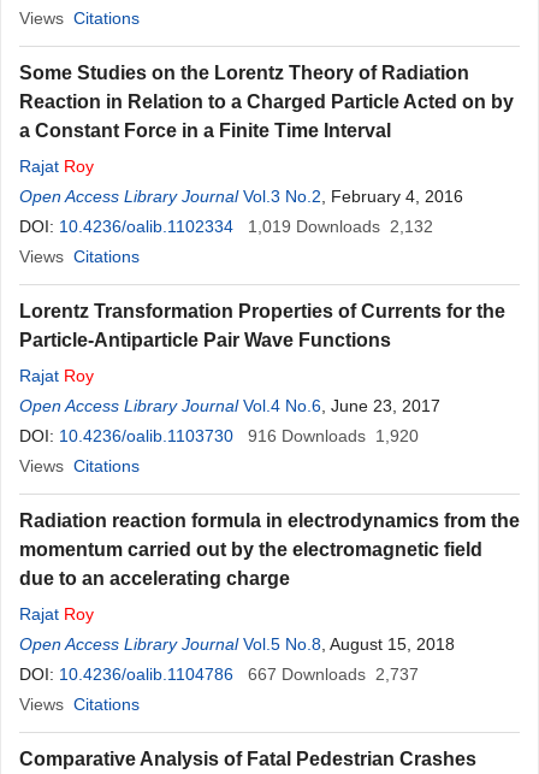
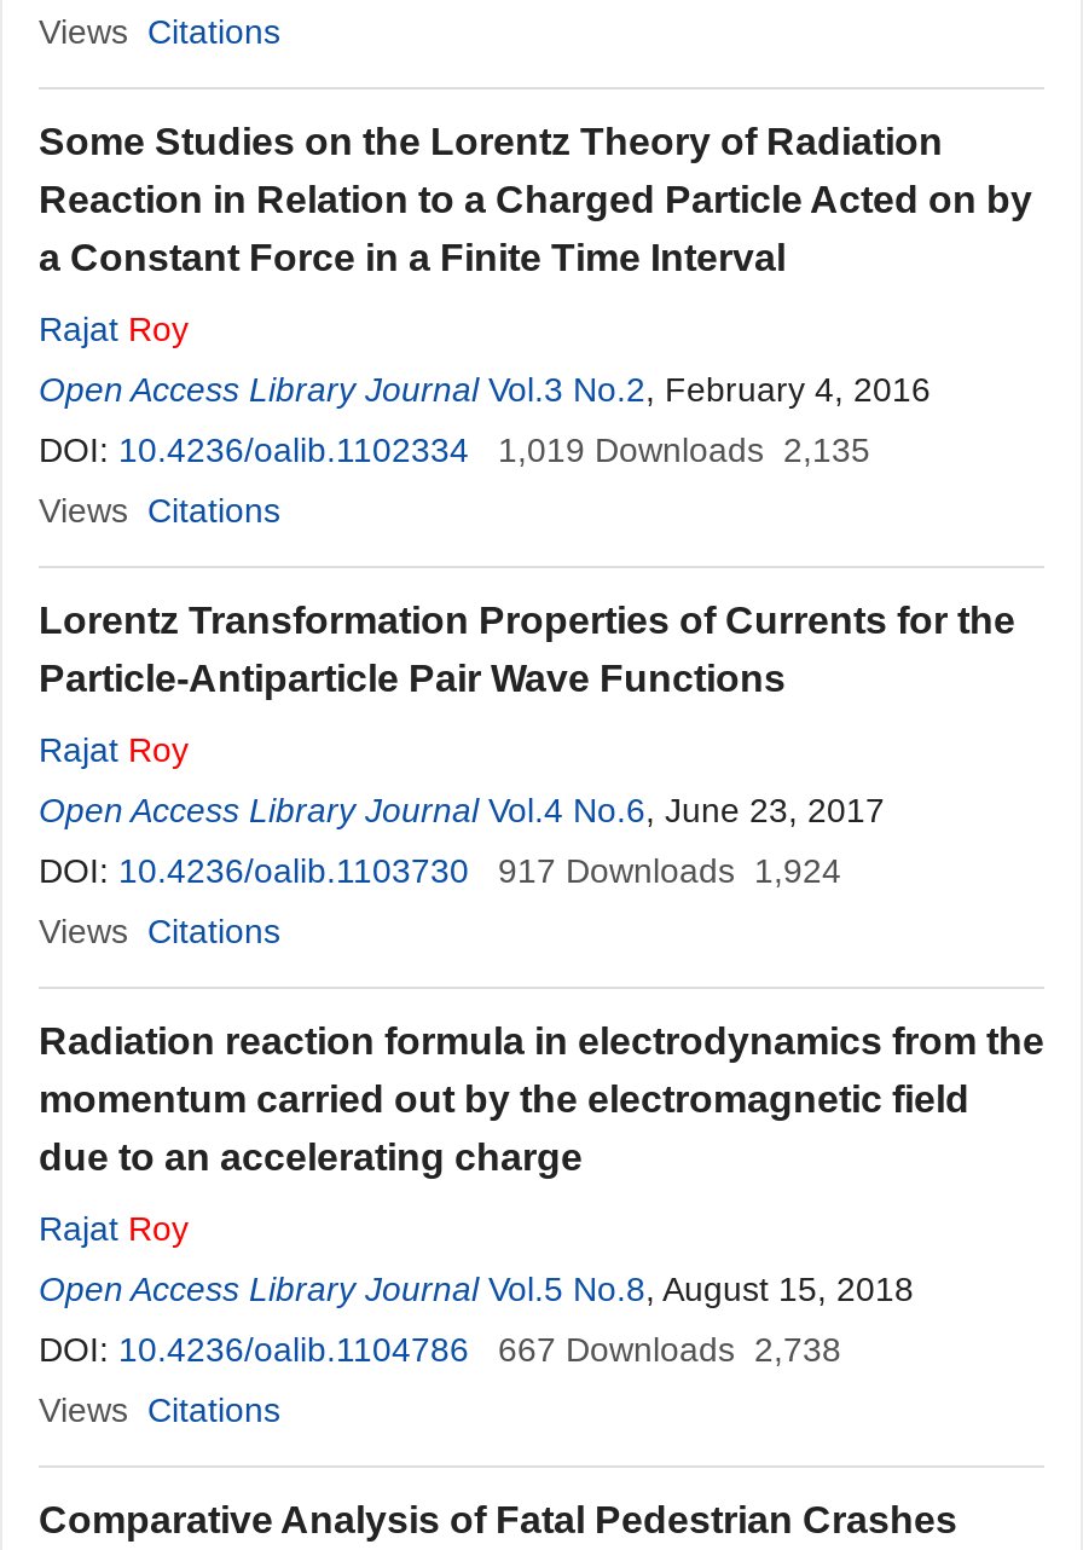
- DOI: 10.4236/oalib.1102334 1,019 Downloads 2,132
+ DOI: 10.4236/oalib.1102334 1,019 Downloads 2,135

- DOI: 10.4236/oalib.1103730 916 Downloads 1,920
+ DOI: 10.4236/oalib.1103730 917 Downloads 1,924

- DOI: 10.4236/oalib.1104786 667 Downloads 2,737
+ DOI: 10.4236/oalib.1104786 667 Downloads 2,738
